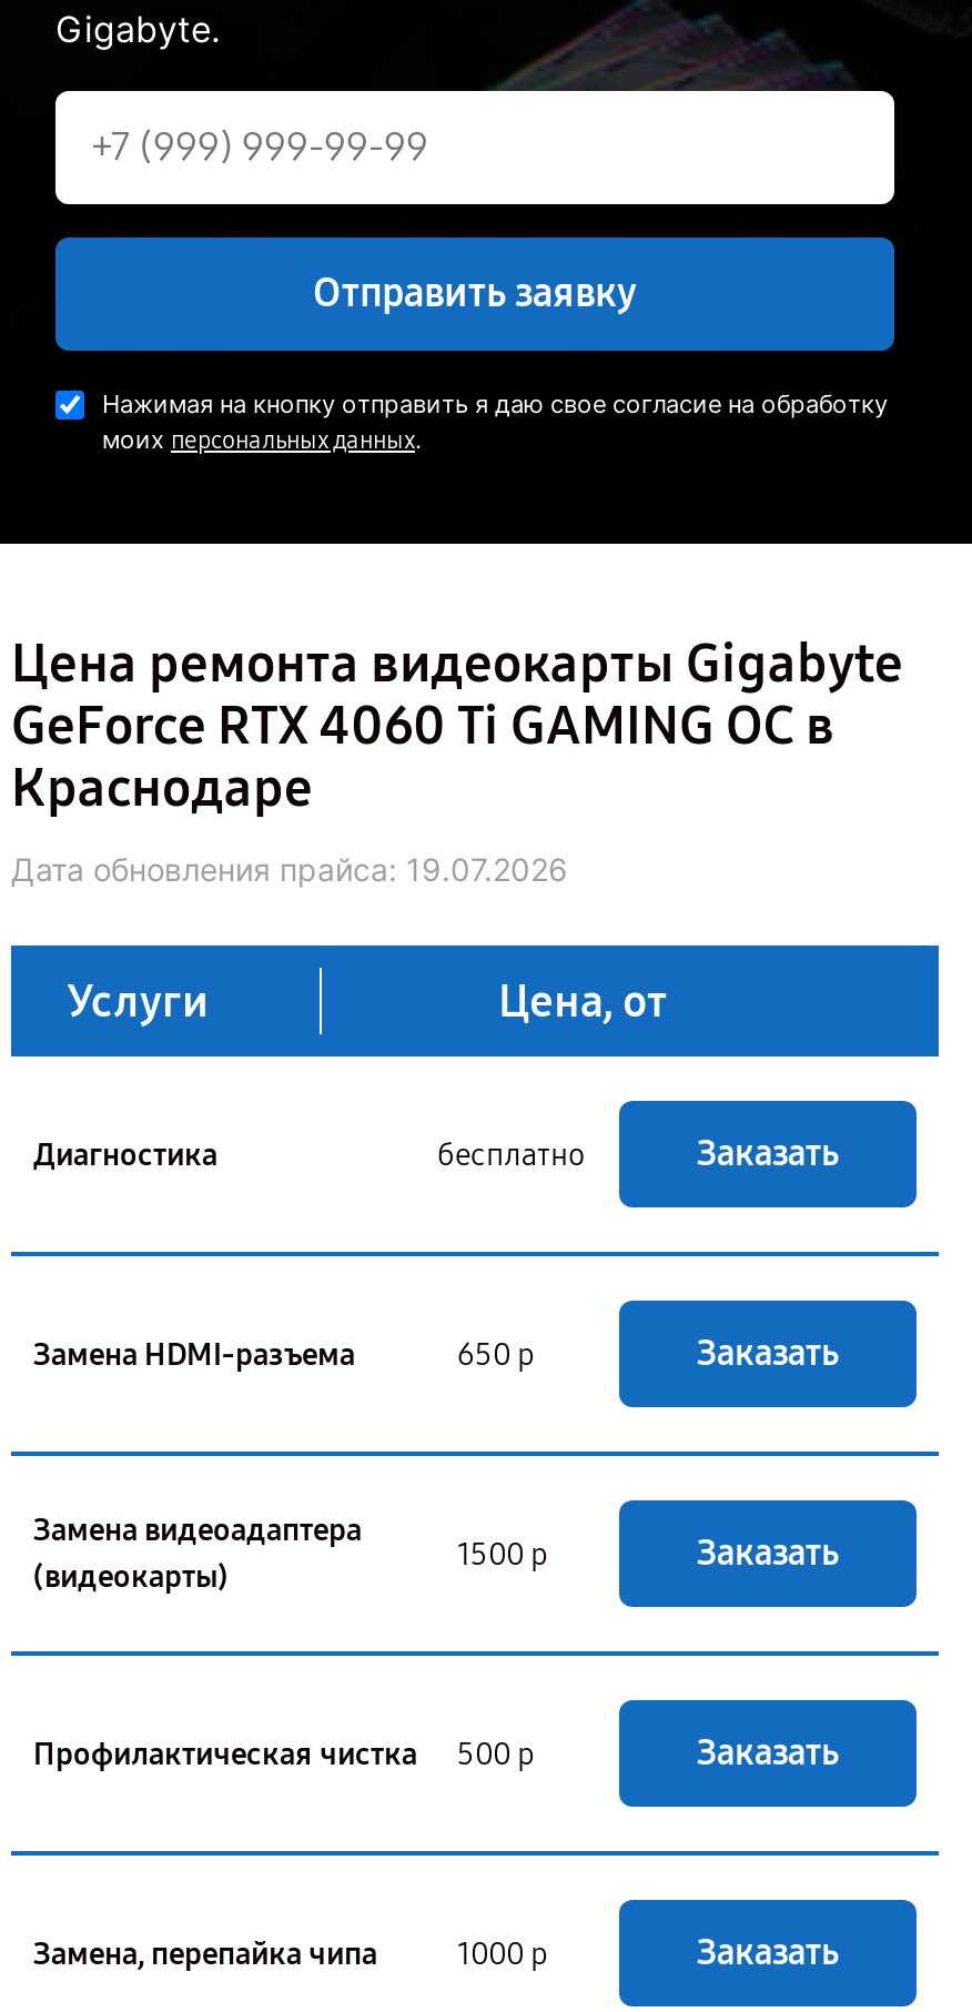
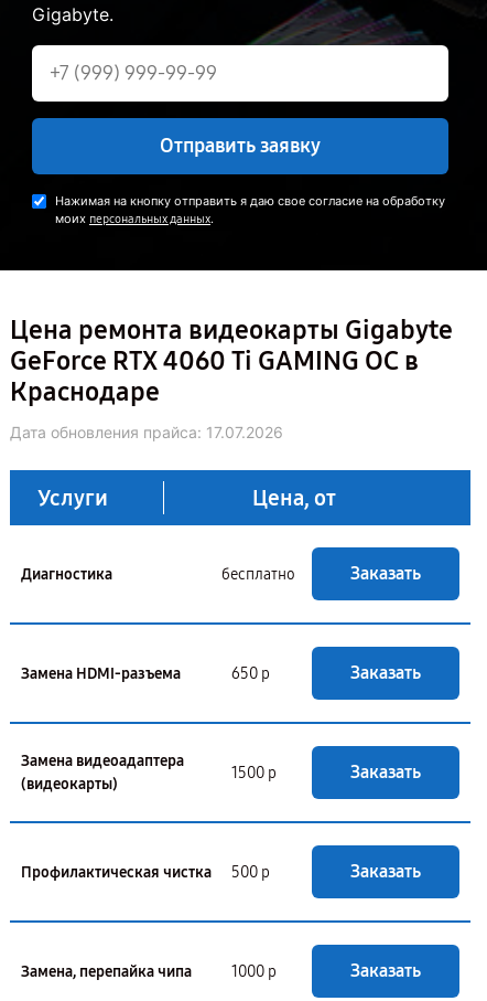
- Дата обновления прайса: 19.07.2026
+ Дата обновления прайса: 17.07.2026
